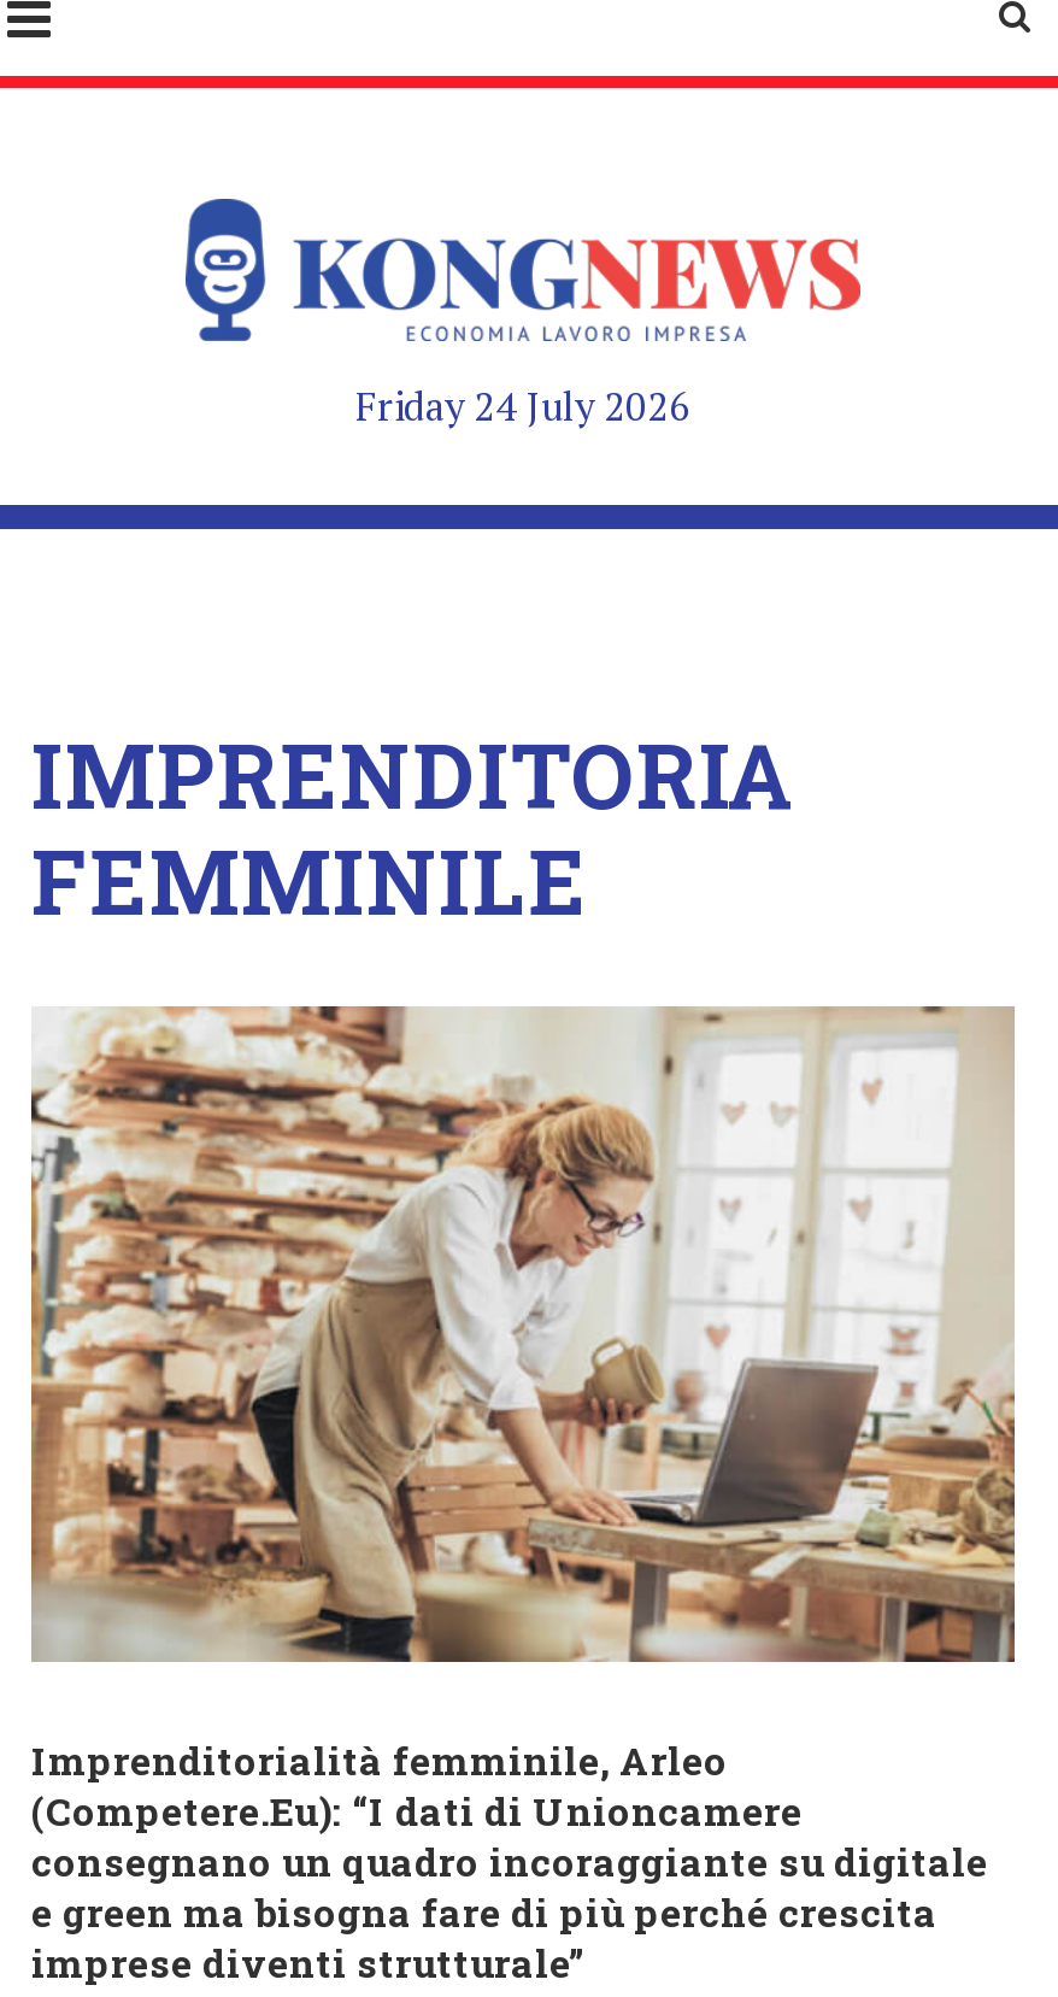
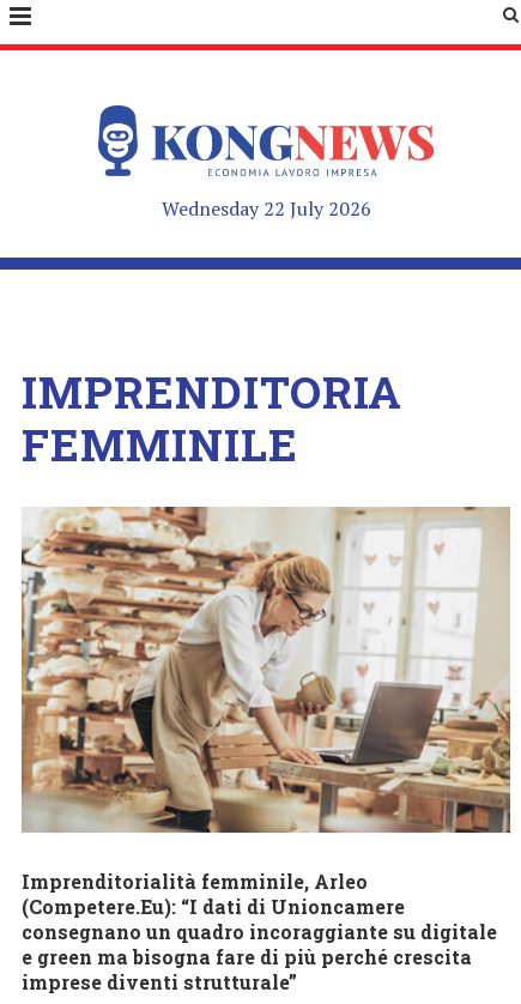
- Friday 24 July 2026
+ Wednesday 22 July 2026
